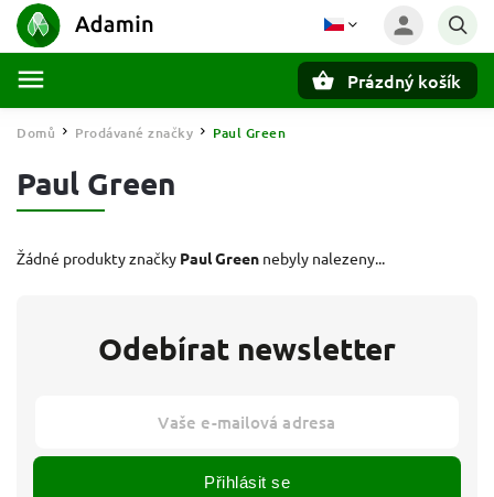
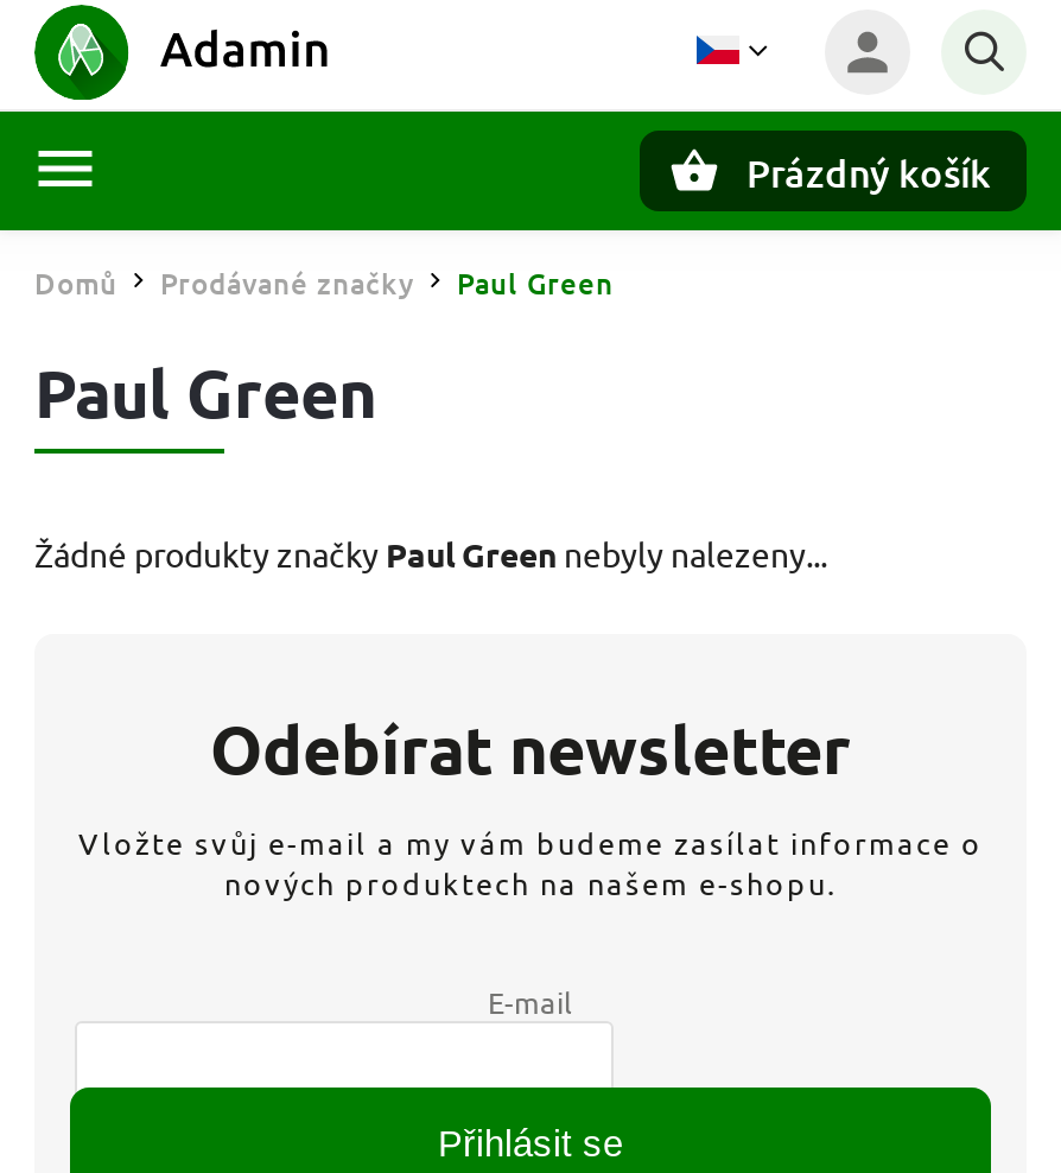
+ Vložte svůj e-mail a my vám budeme zasílat informace o
+ nových produktech na našem e-shopu.
+ E-mail
